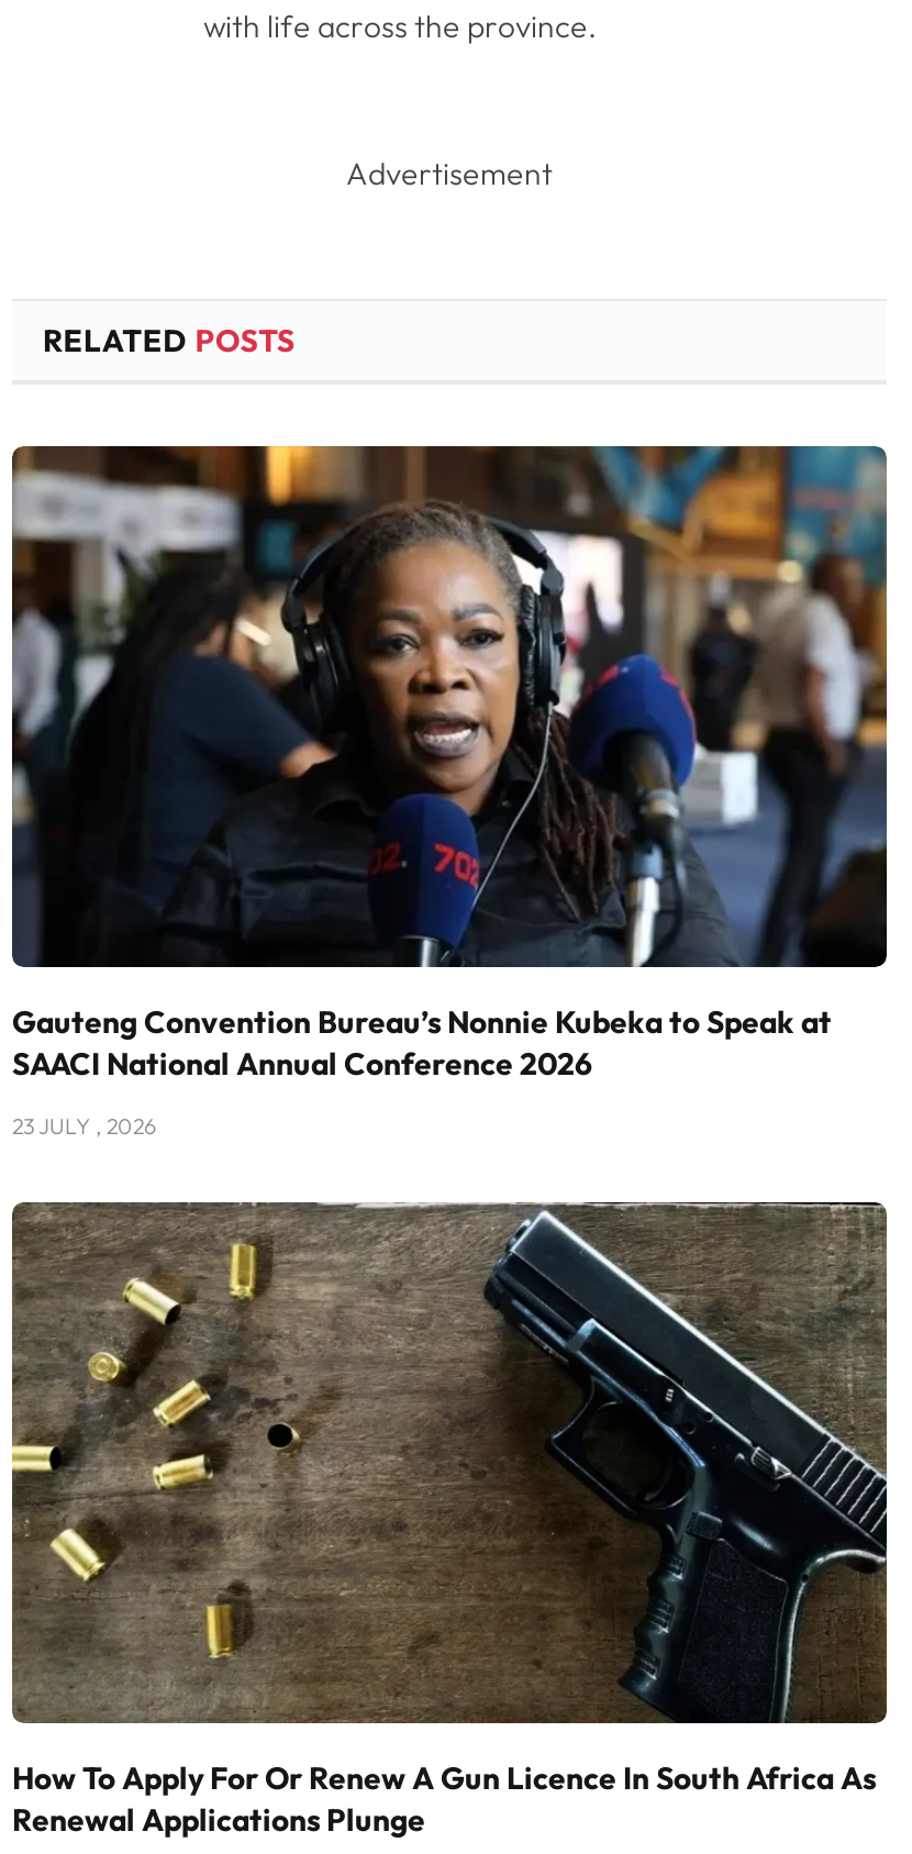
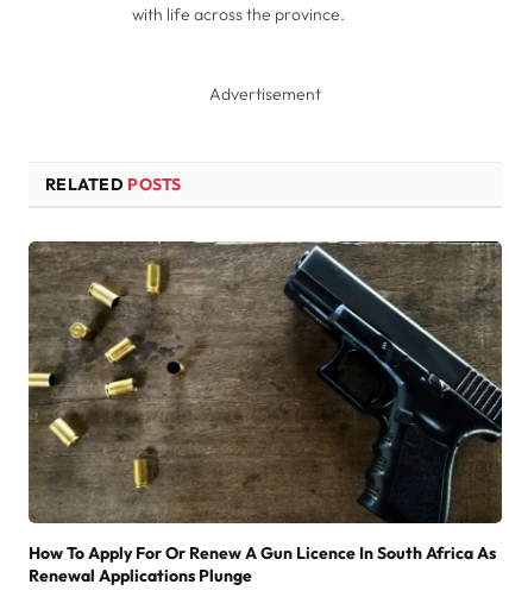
- [image]
- Gauteng Convention Bureau’s Nonnie Kubeka to Speak at
- SAACI National Annual Conference 2026
- 23 JULY , 2026
